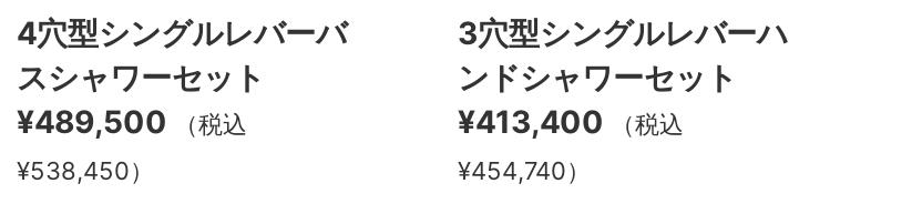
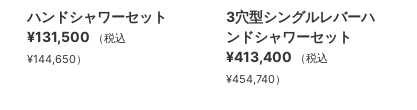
- 4穴型シングルレバーバ
- スシャワーセット
- ¥489,500（税込
- ¥538,450）
+ ハンドシャワーセット
+ ¥131,500（税込
+ ¥144,650）
